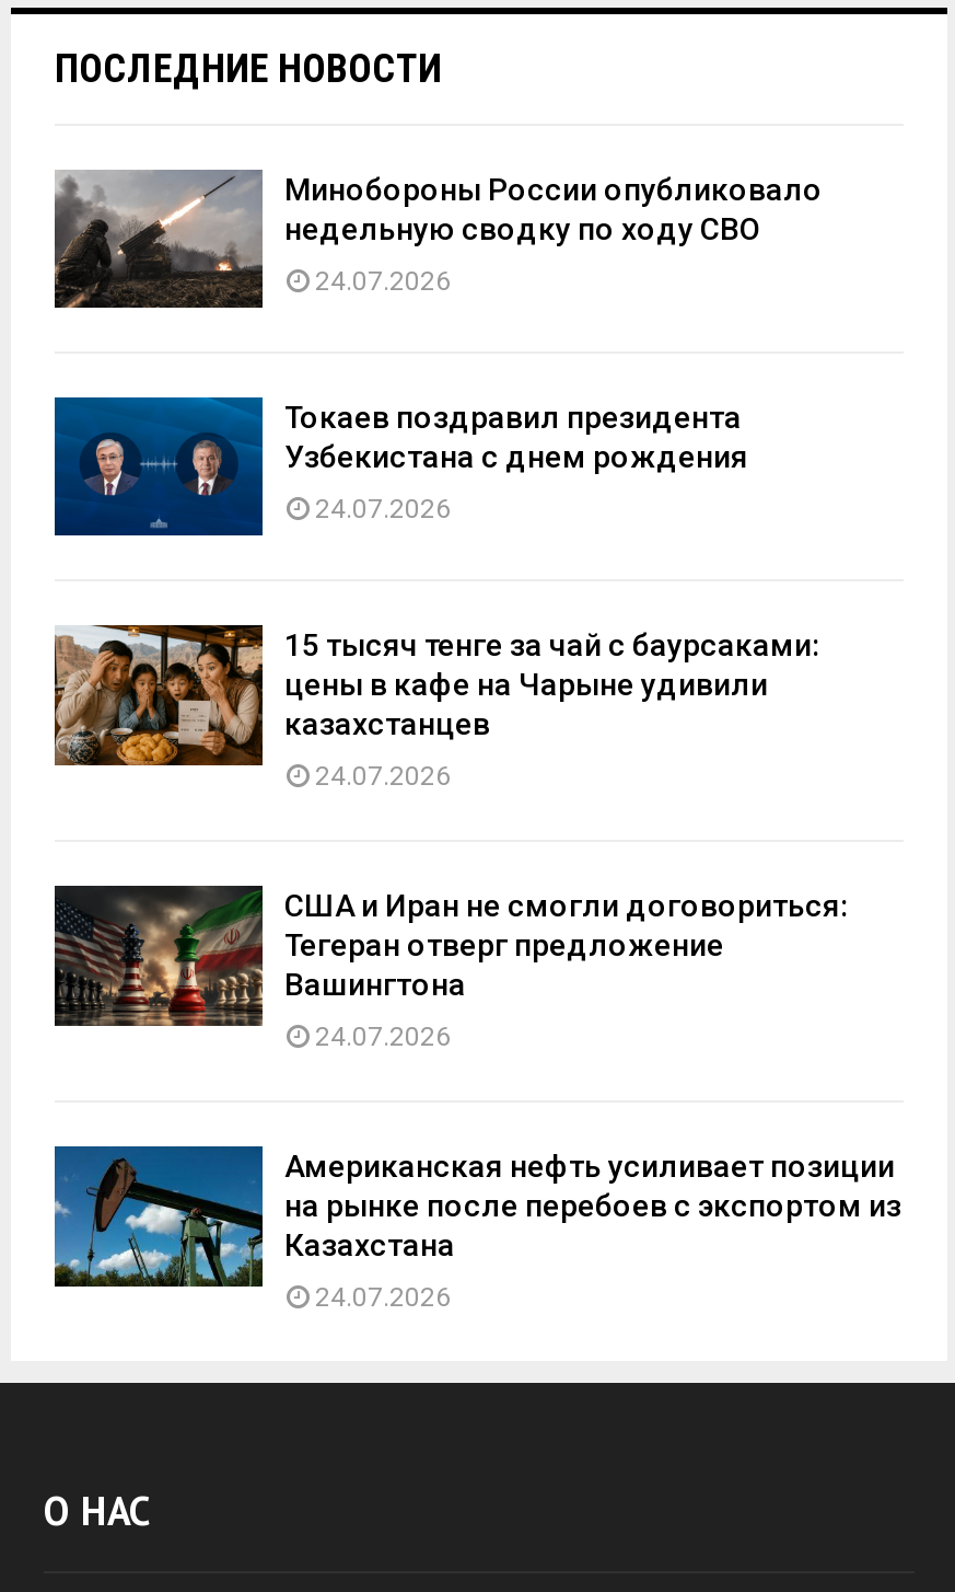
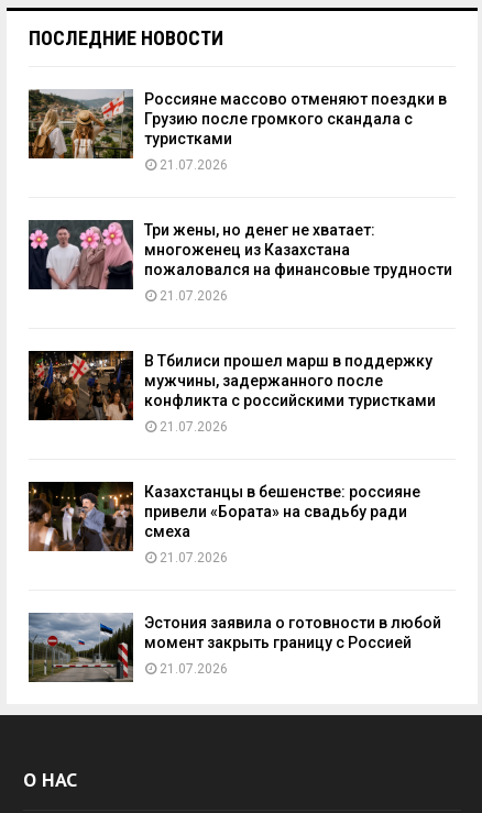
- [image]
- Минобороны России опубликовало
- недельную сводку по ходу СВО
+ [image]
+ Россияне массово отменяют поездки в
+ Грузию после громкого скандала с
+ туристками

- 24.07.2026
+ 21.07.2026

- [image]
- Токаев поздравил президента
- Узбекистана с днем рождения
+ [image]
+ Три жены, но денег не хватает:
+ многоженец из Казахстана
+ пожаловался на финансовые трудности

- 24.07.2026
+ 21.07.2026

- [image]
- 15 тысяч тенге за чай с баурсаками:
- цены в кафе на Чарыне удивили
- казахстанцев
+ [image]
+ В Тбилиси прошел марш в поддержку
+ мужчины, задержанного после
+ конфликта с российскими туристками

- 24.07.2026
+ 21.07.2026

- [image]
- США и Иран не смогли договориться:
- Тегеран отверг предложение
- Вашингтона
+ [image]
+ Казахстанцы в бешенстве: россияне
+ привели «Бората» на свадьбу ради
+ смеха

- 24.07.2026
+ 21.07.2026

- [image]
- Американская нефть усиливает позиции
- на рынке после перебоев с экспортом из
- Казахстана
+ [image]
+ Эстония заявила о готовности в любой
+ момент закрыть границу с Россией

- 24.07.2026
+ 21.07.2026
